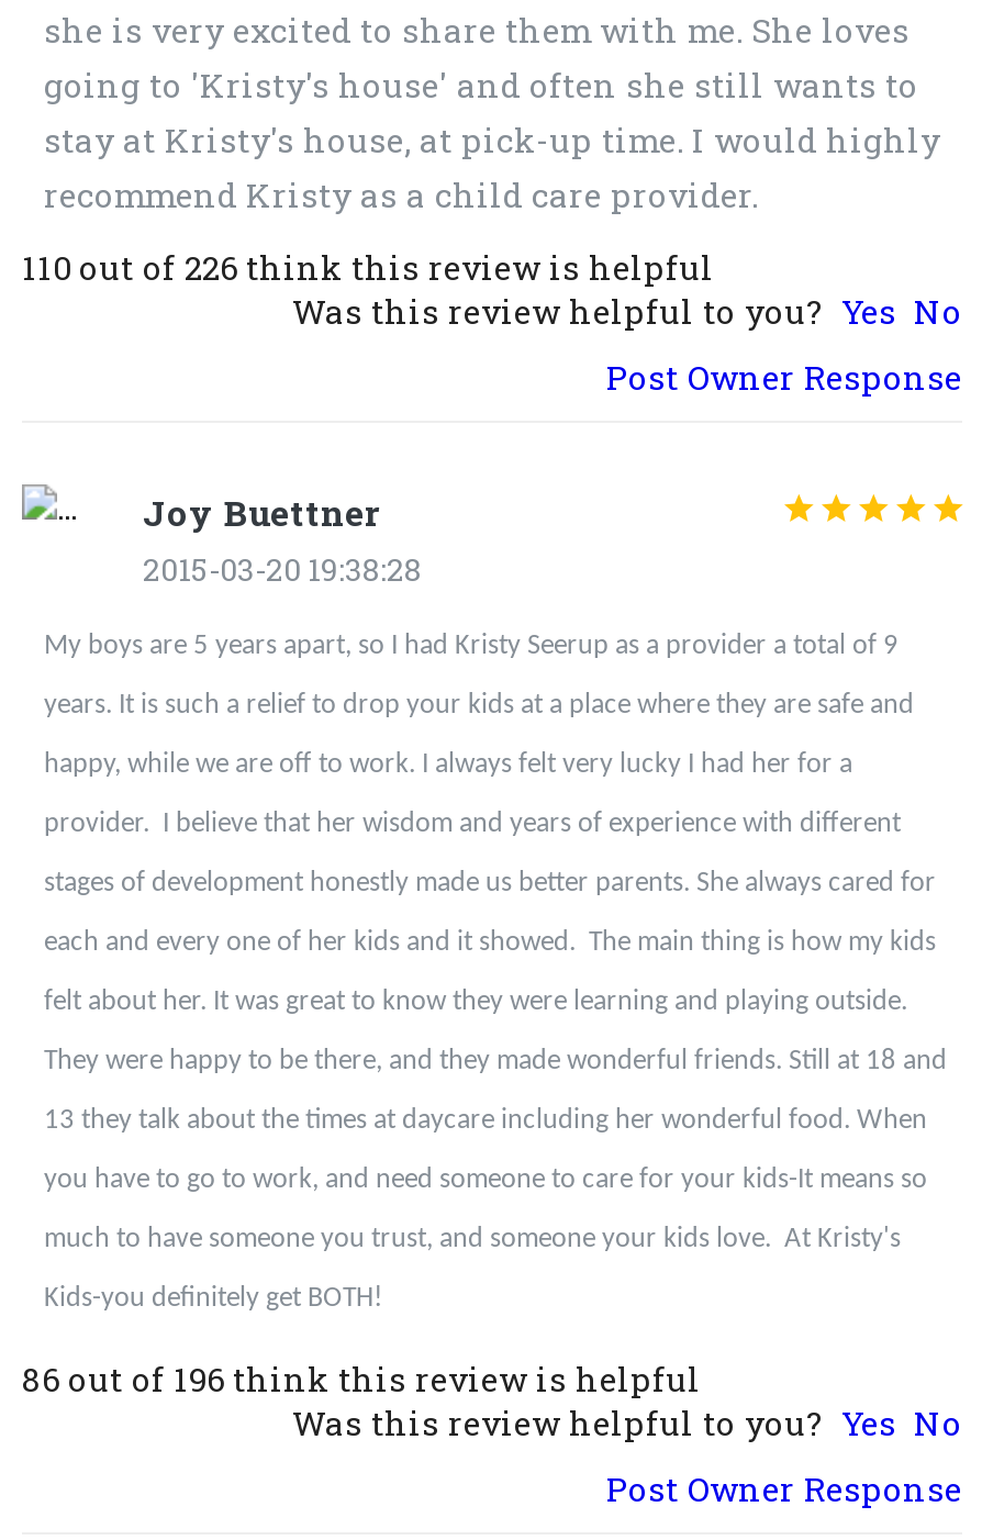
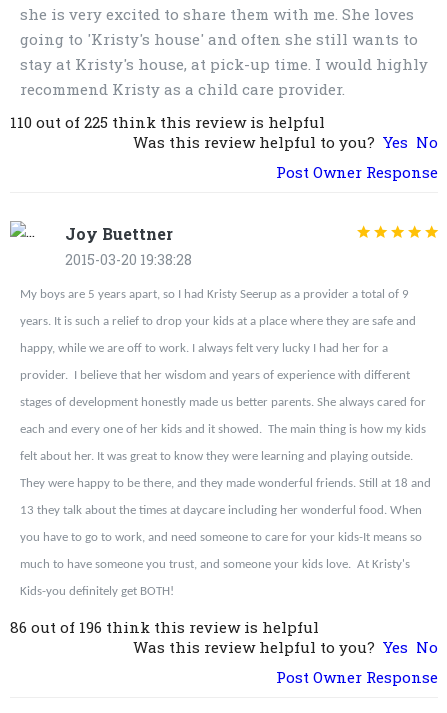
- 110 out of 226 think this review is helpful
+ 110 out of 225 think this review is helpful
